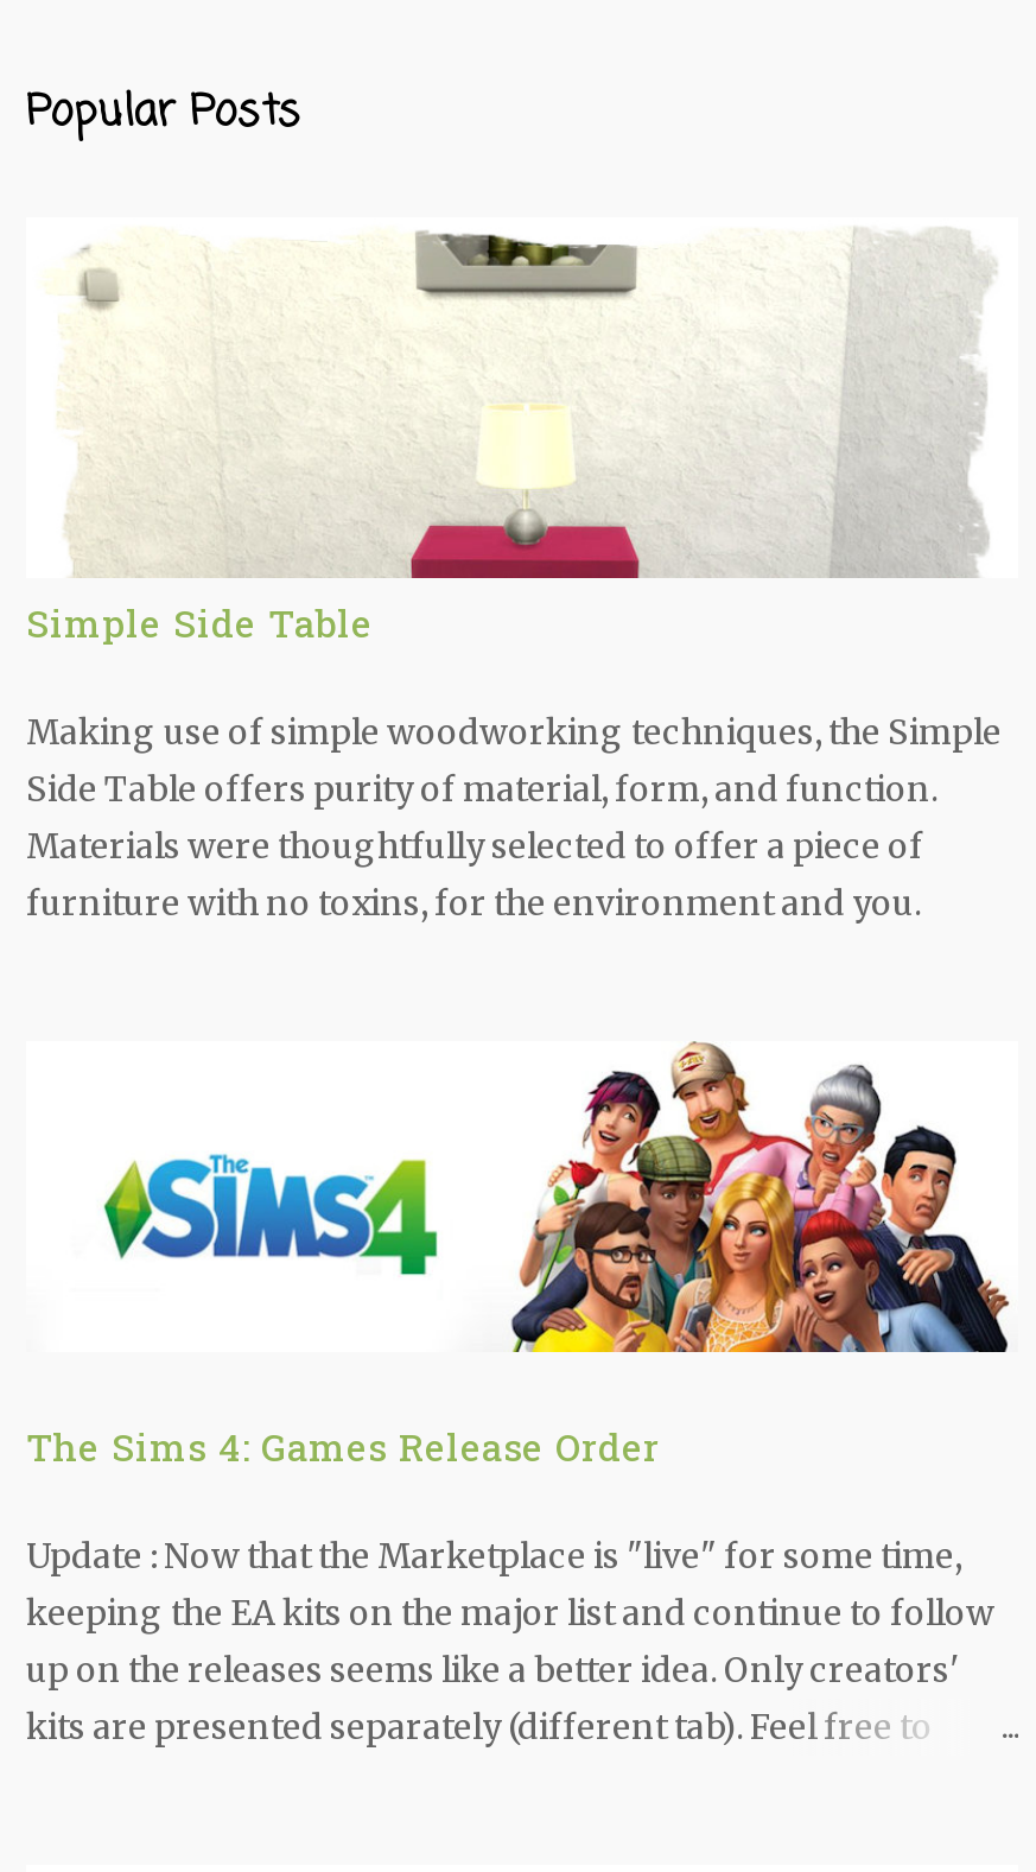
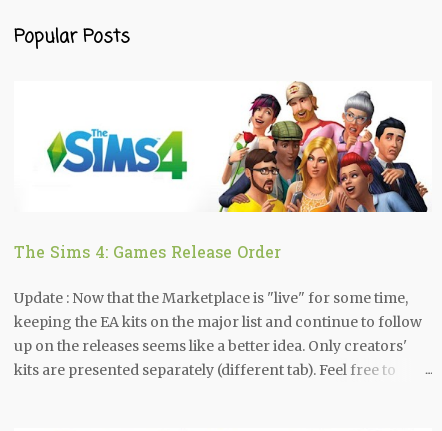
- [image]
- Simple Side Table
- Making use of simple woodworking techniques, the Simple
- Side Table offers purity of material, form, and function.
- Materials were thoughtfully selected to offer a piece of
- furniture with no toxins, for the environment and you.
